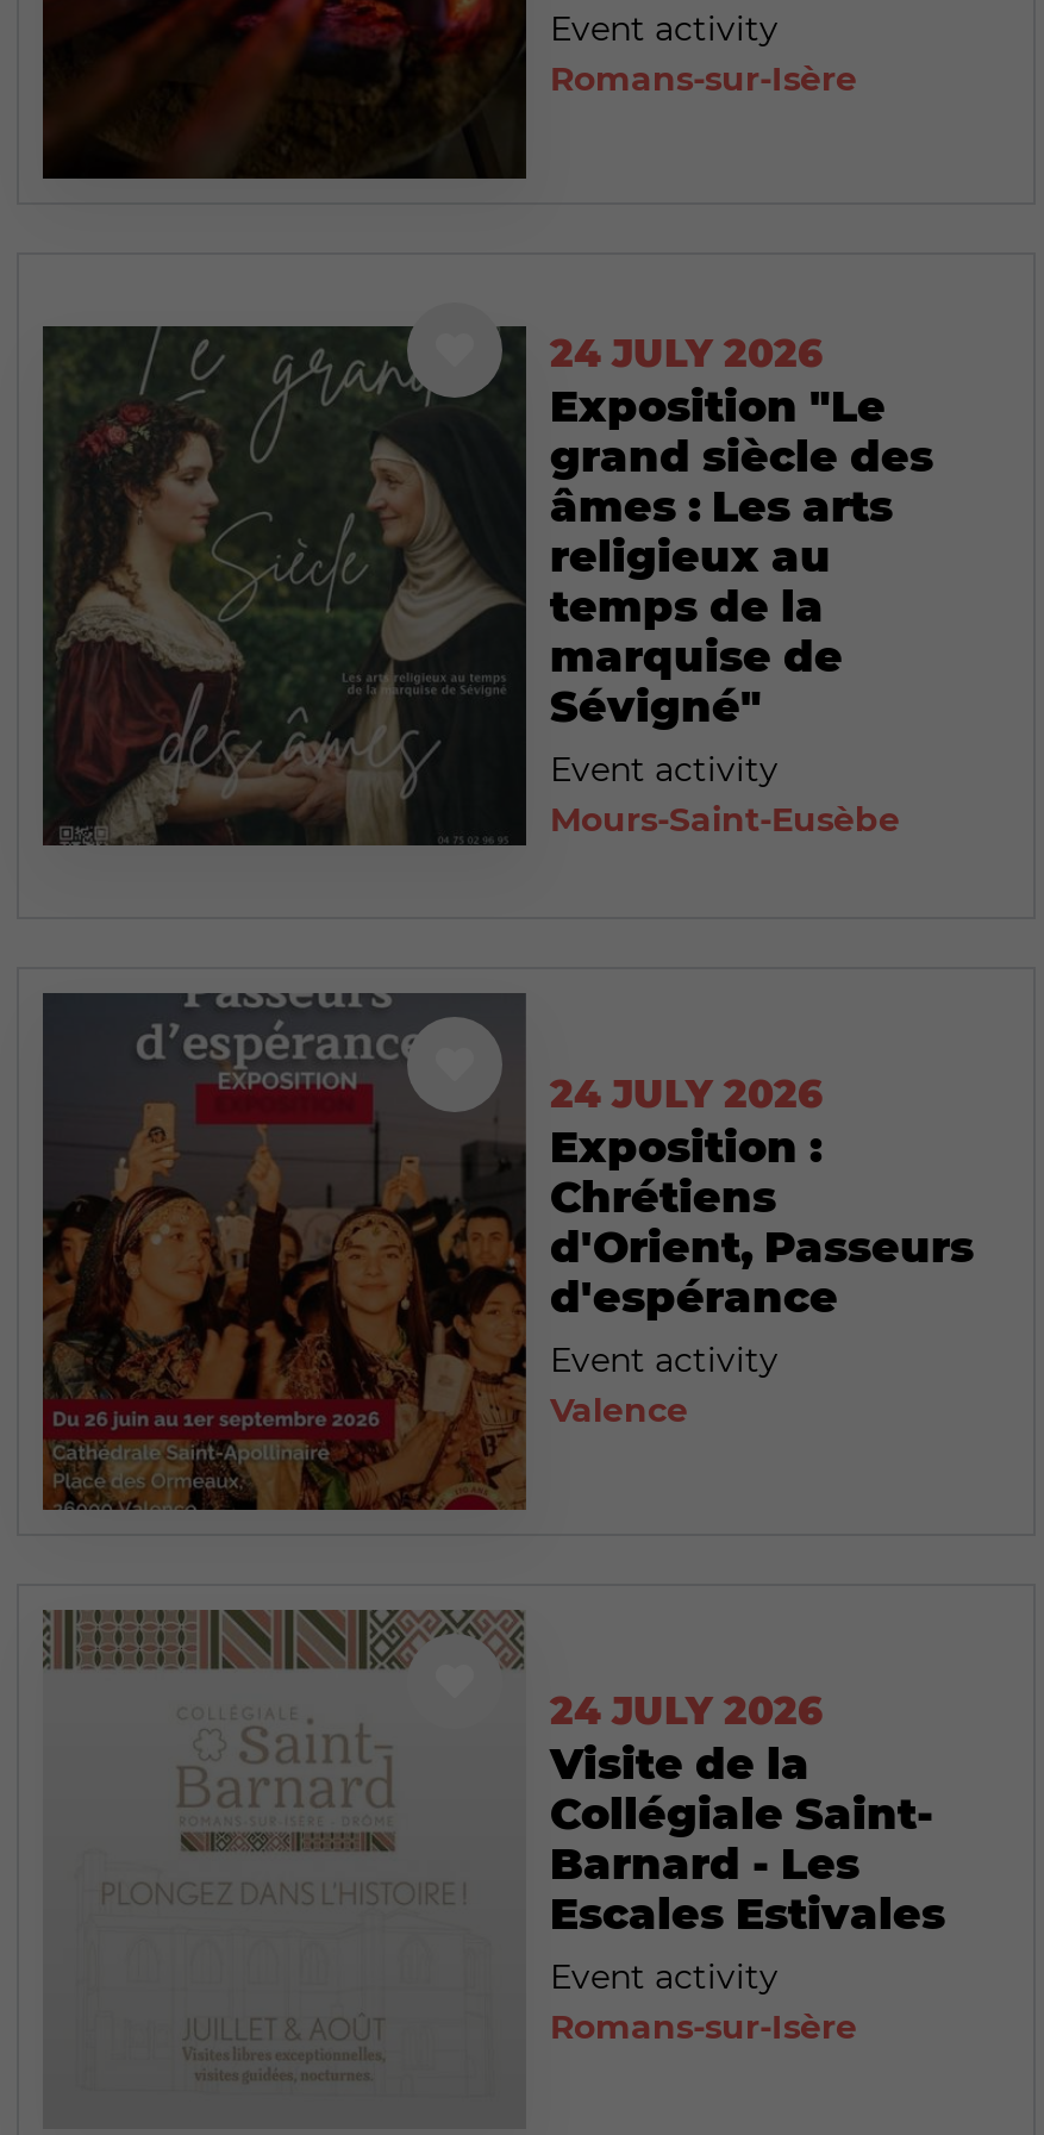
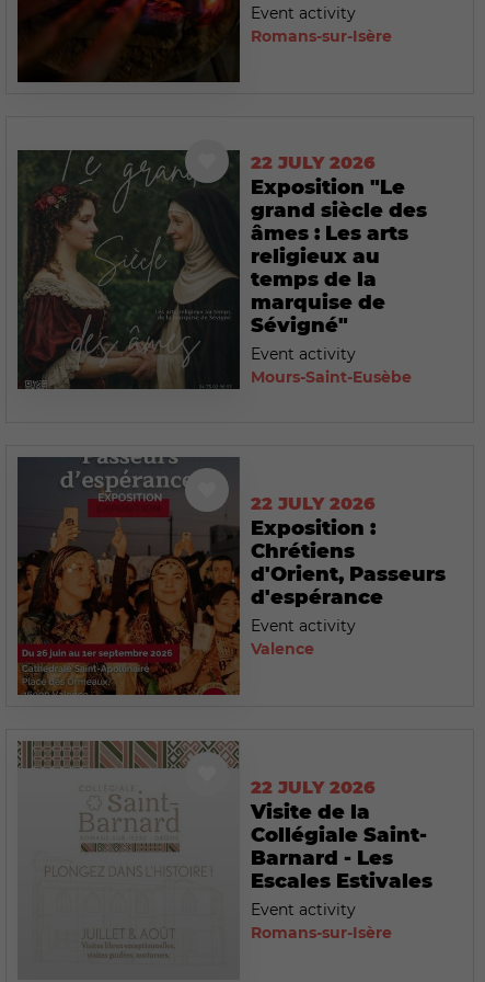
- 24 JULY 2026
+ 22 JULY 2026

- 24 JULY 2026
+ 22 JULY 2026

- 24 JULY 2026
+ 22 JULY 2026
